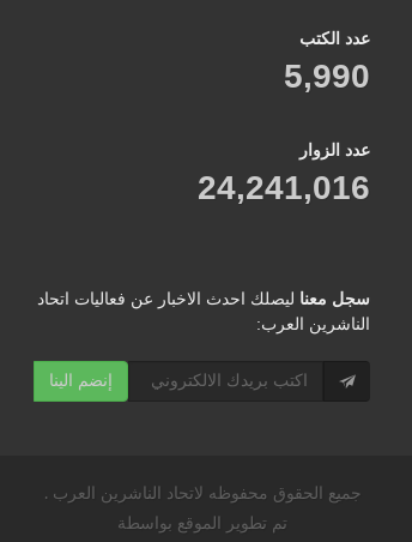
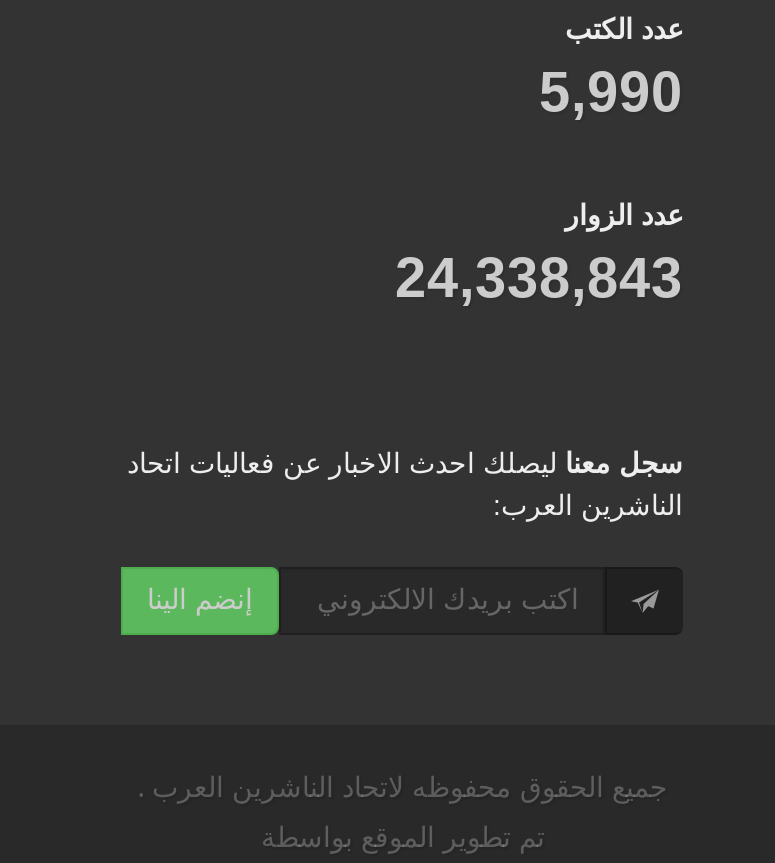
- 24,241,016
+ 24,338,843
